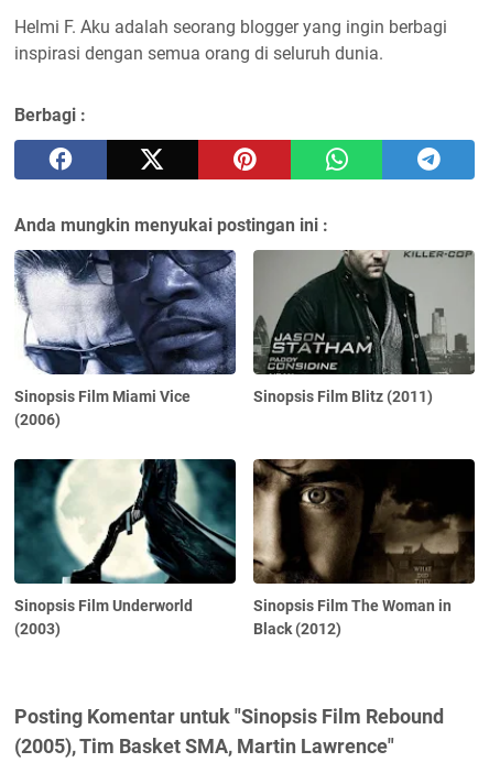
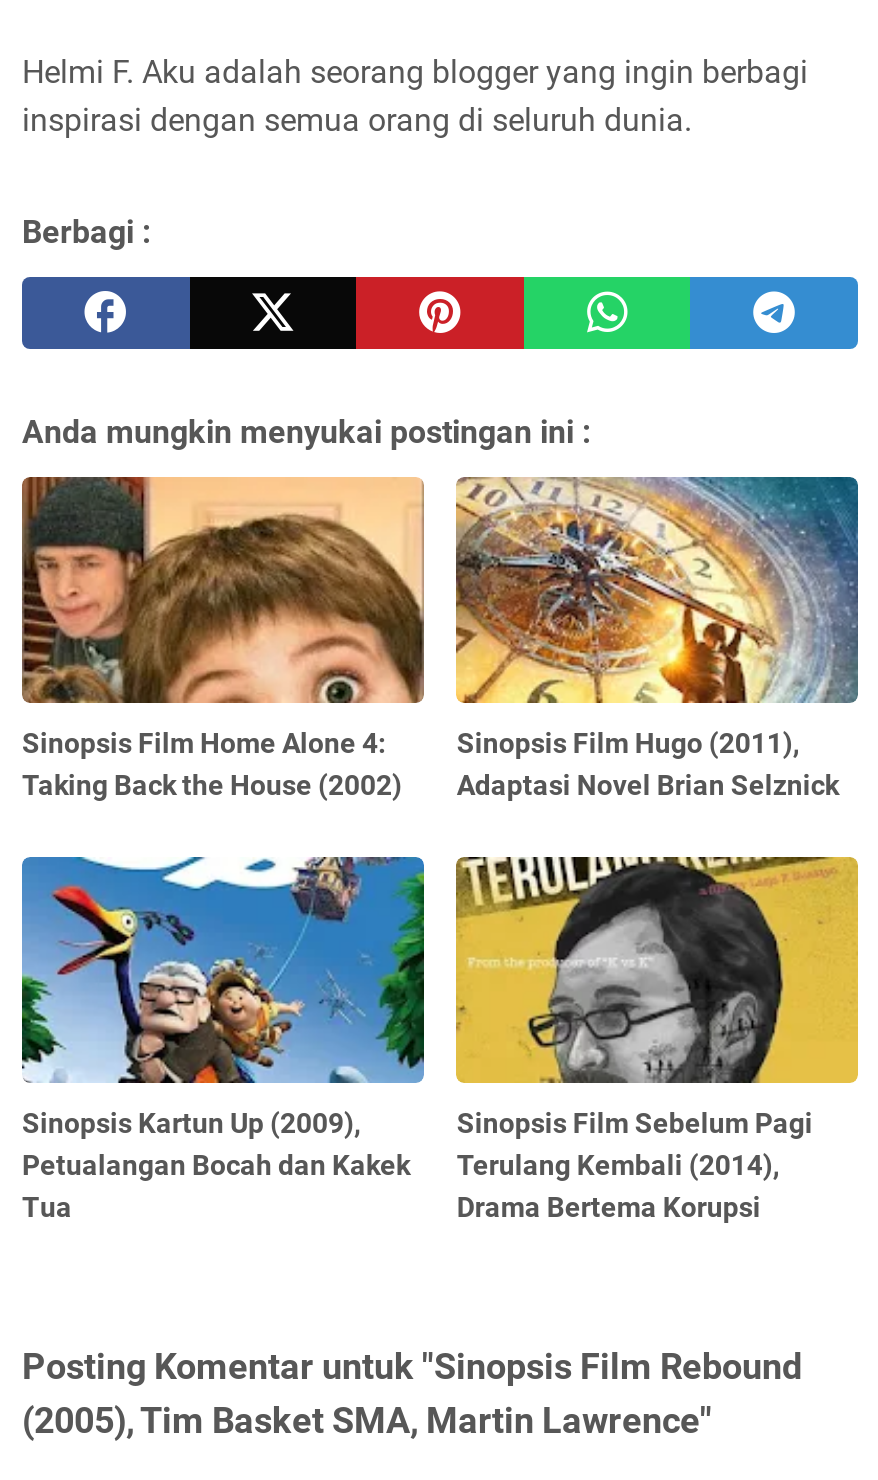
- [image]
- Sinopsis Film Miami Vice
- (2006)
+ [image]
+ Sinopsis Film Home Alone 4:
+ Taking Back the House (2002)

- [image]
- Sinopsis Film Blitz (2011)
+ [image]
+ Sinopsis Film Hugo (2011),
+ Adaptasi Novel Brian Selznick

- [image]
- Sinopsis Film Underworld
- (2003)
+ [image]
+ Sinopsis Kartun Up (2009),
+ Petualangan Bocah dan Kakek
+ Tua

- [image]
- Sinopsis Film The Woman in
- Black (2012)
+ [image]
+ Sinopsis Film Sebelum Pagi
+ Terulang Kembali (2014),
+ Drama Bertema Korupsi
